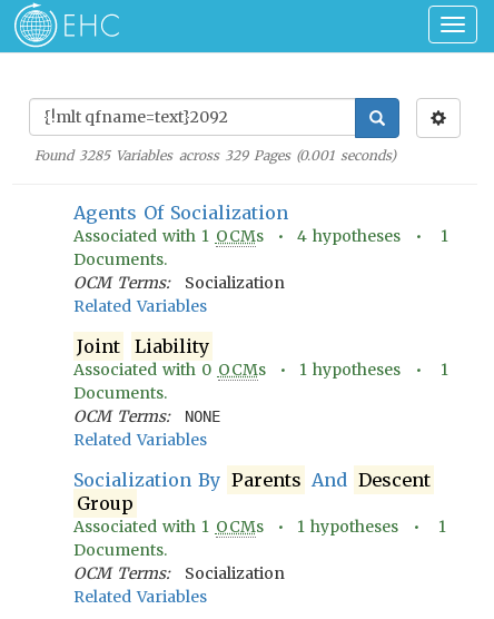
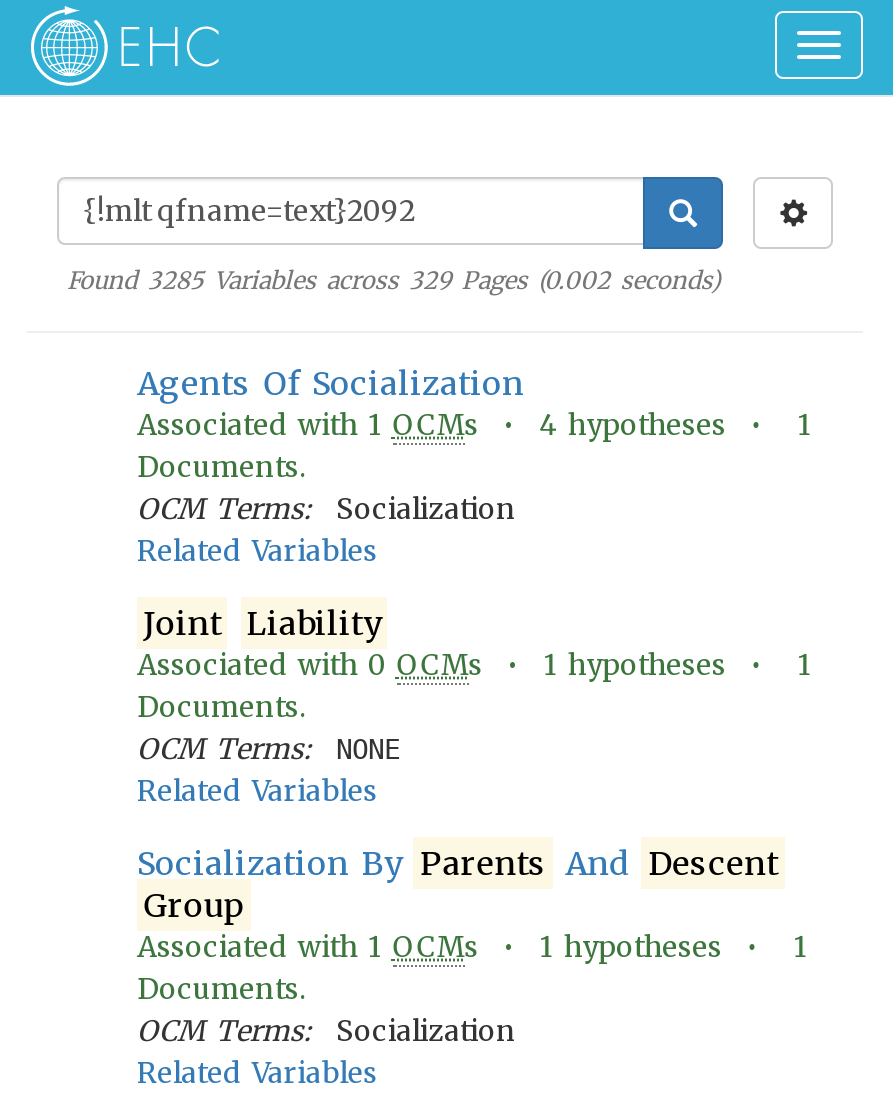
- Found 3285 Variables across 329 Pages (0.001 seconds)
+ Found 3285 Variables across 329 Pages (0.002 seconds)
